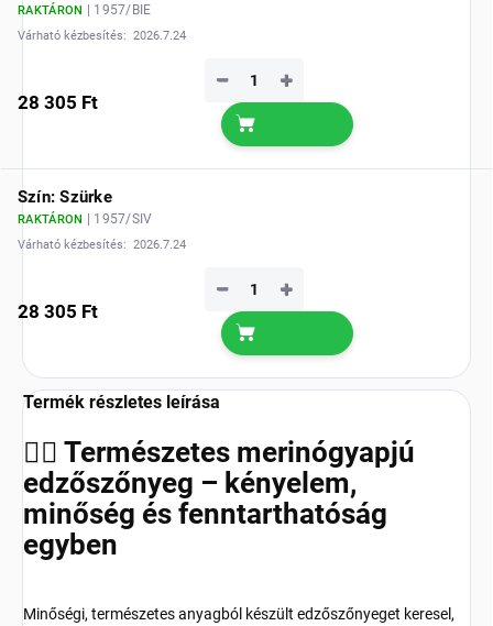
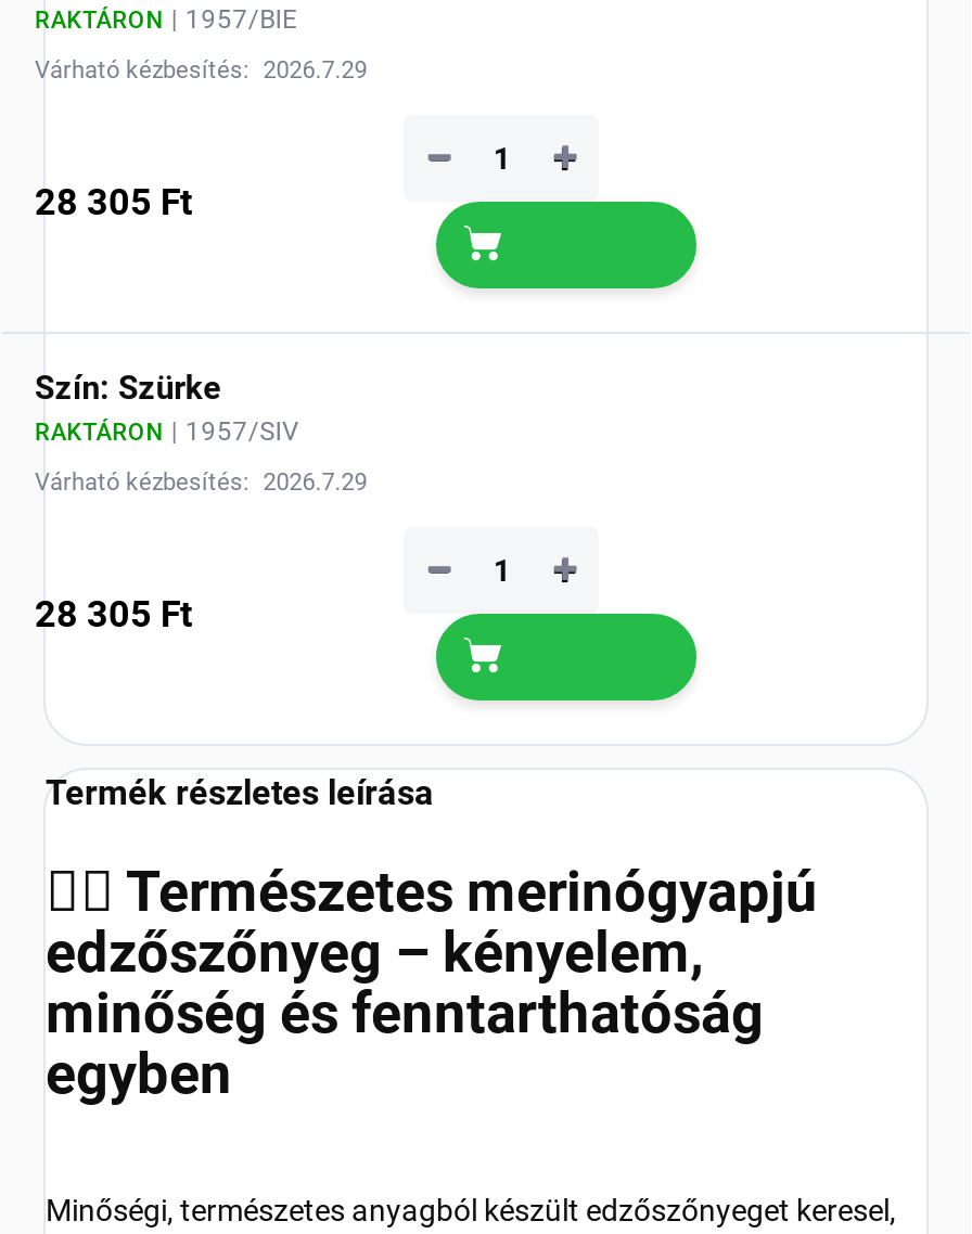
- Várható kézbesítés: 2026.7.24
+ Várható kézbesítés: 2026.7.29

- Várható kézbesítés: 2026.7.24
+ Várható kézbesítés: 2026.7.29
